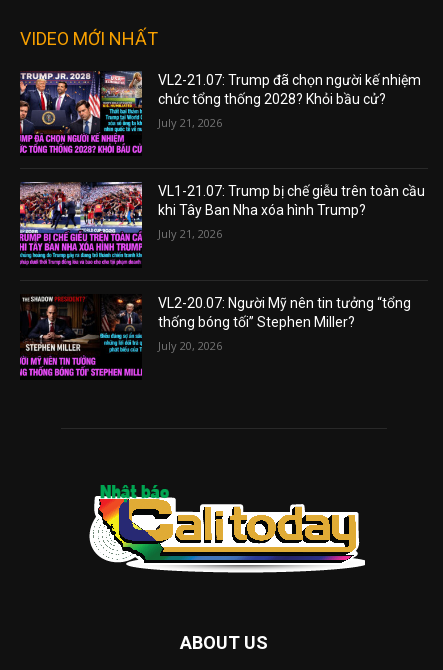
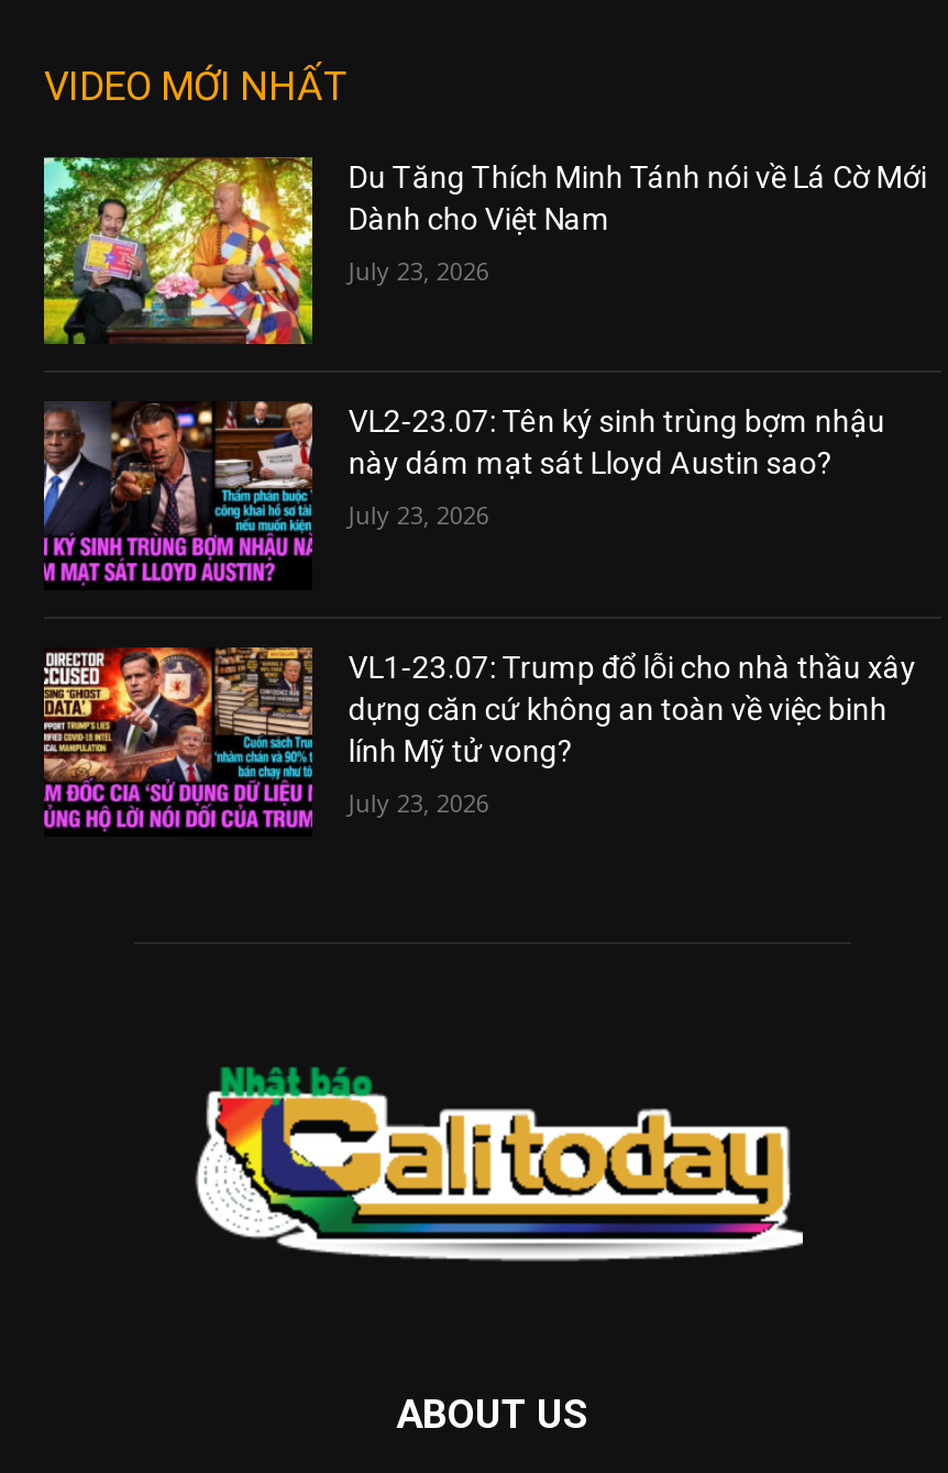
- [image]
- VL2-21.07: Trump đã chọn người kế nhiệm
- chức tổng thống 2028? Khỏi bầu cử?
+ [image]
+ Du Tăng Thích Minh Tánh nói về Lá Cờ Mới
+ Dành cho Việt Nam

- July 21, 2026
+ July 23, 2026

- [image]
- VL1-21.07: Trump bị chế giễu trên toàn cầu
- khi Tây Ban Nha xóa hình Trump?
+ [image]
+ VL2-23.07: Tên ký sinh trùng bợm nhậu
+ này dám mạt sát Lloyd Austin sao?

- July 21, 2026
+ July 23, 2026

- [image]
- VL2-20.07: Người Mỹ nên tin tưởng “tổng
- thống bóng tối” Stephen Miller?
+ [image]
+ VL1-23.07: Trump đổ lỗi cho nhà thầu xây
+ dựng căn cứ không an toàn về việc binh
+ lính Mỹ tử vong?

- July 20, 2026
+ July 23, 2026
